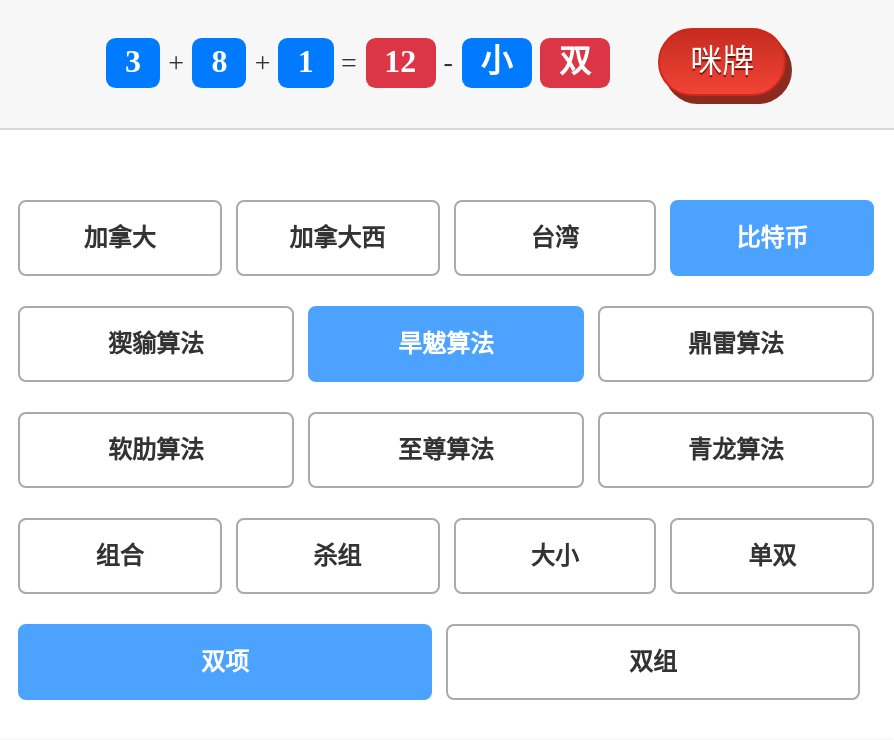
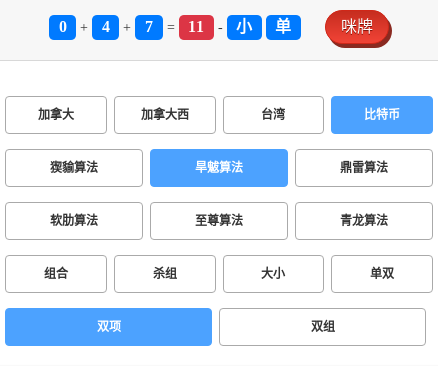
- 3
+ 0

- 8
+ 4

- 1
+ 7

- 12
+ 11

- 双
+ 单
